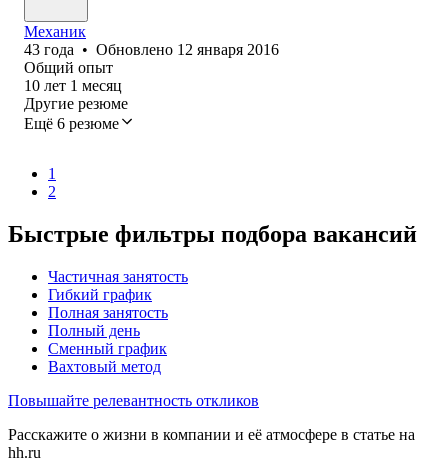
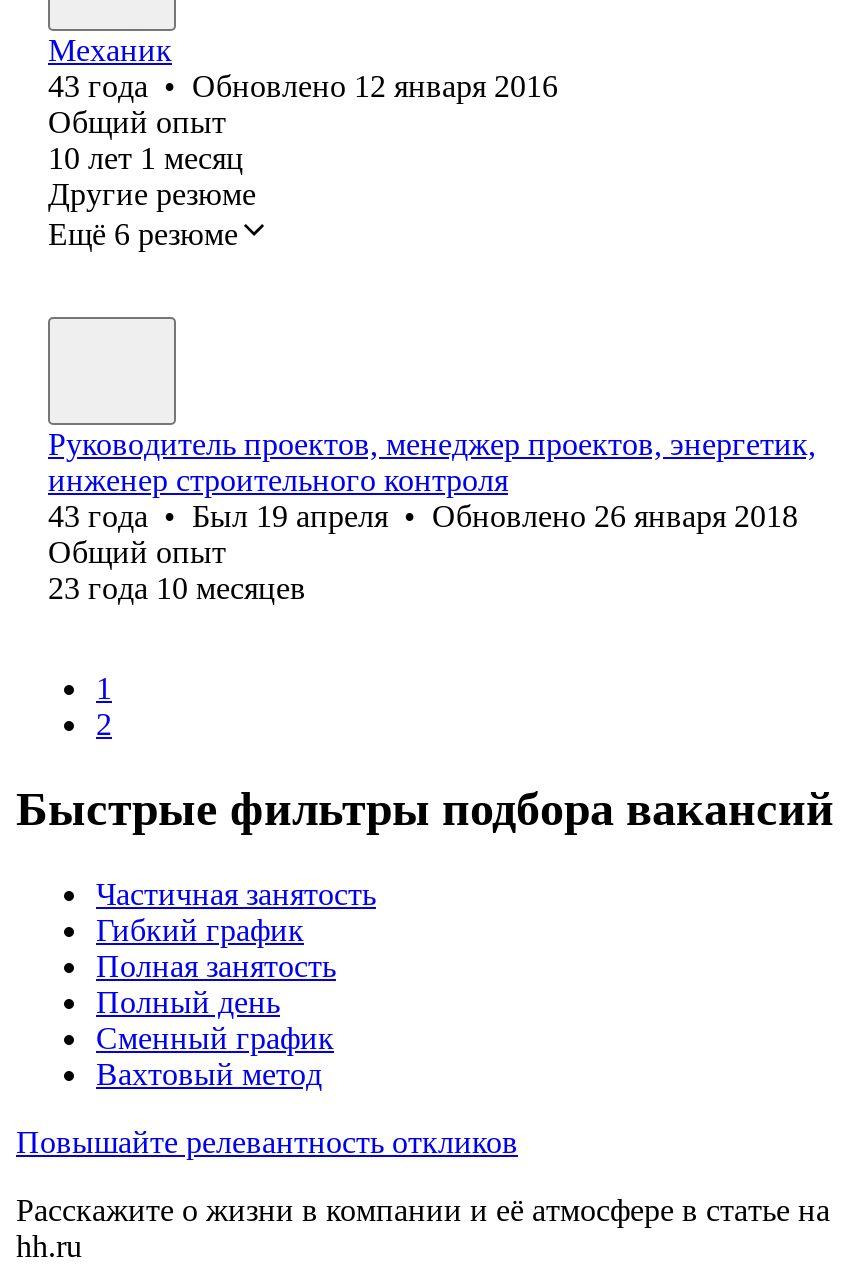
+ Руководитель проектов, менеджер проектов, энергетик,
+ инженер строительного контроля
+ 43 года • Был 19 апреля • Обновлено 26 января 2018
+ Общий опыт
+ 23 года 10 месяцев
